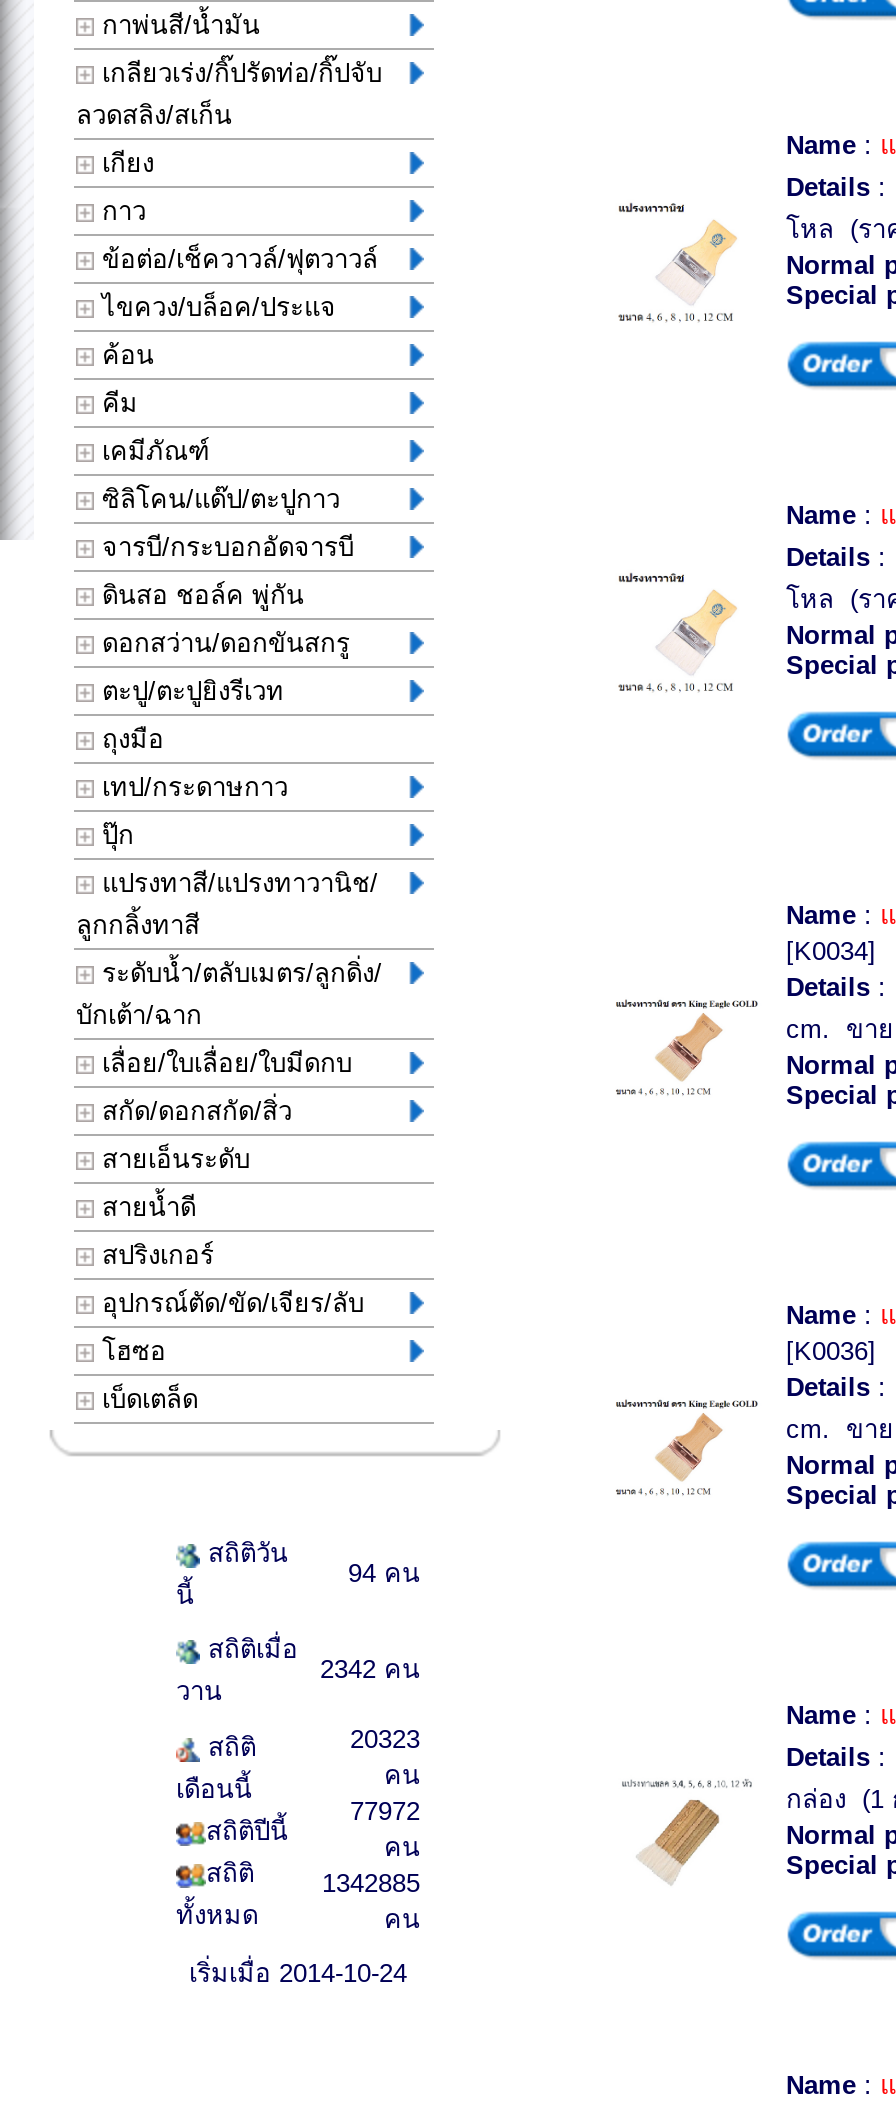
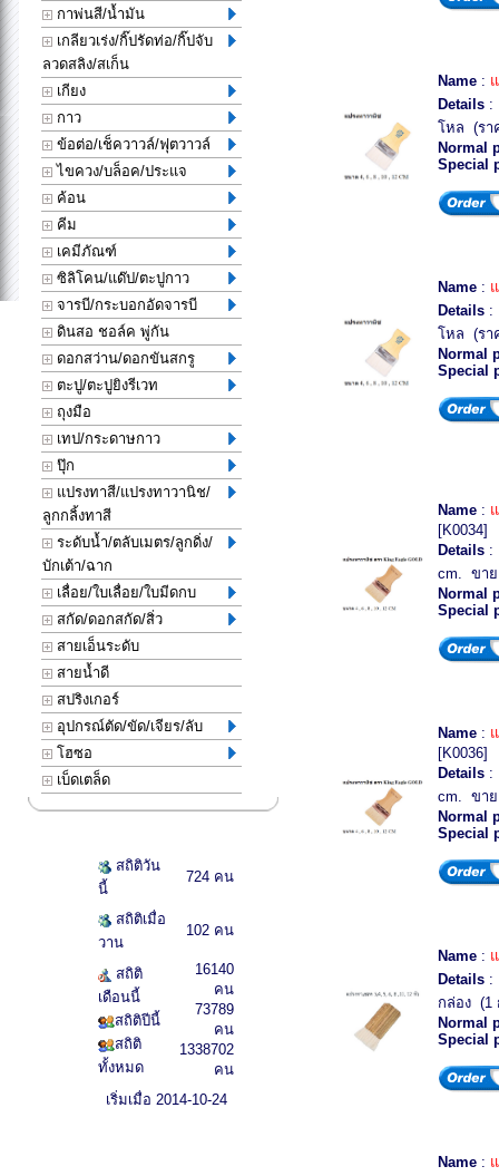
- 94 คน
+ 724 คน

- 2342 คน
+ 102 คน

- 20323
+ 16140

- 77972
+ 73789

- 1342885
+ 1338702
